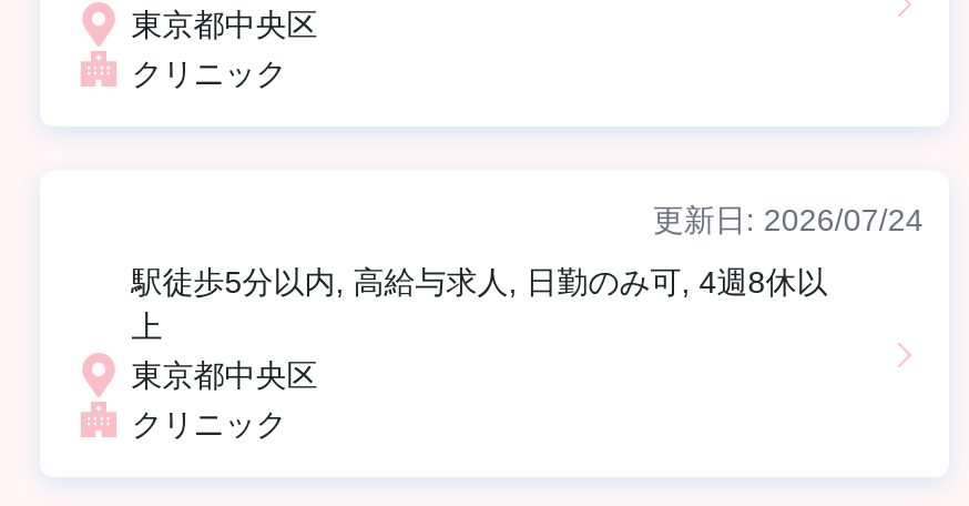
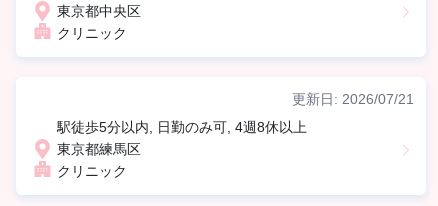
- 更新日: 2026/07/24
+ 更新日: 2026/07/21

- 駅徒歩5分以内, 高給与求人, 日勤のみ可, 4週8休以
- 上
- 東京都中央区
+ 駅徒歩5分以内, 日勤のみ可, 4週8休以上
+ 東京都練馬区
